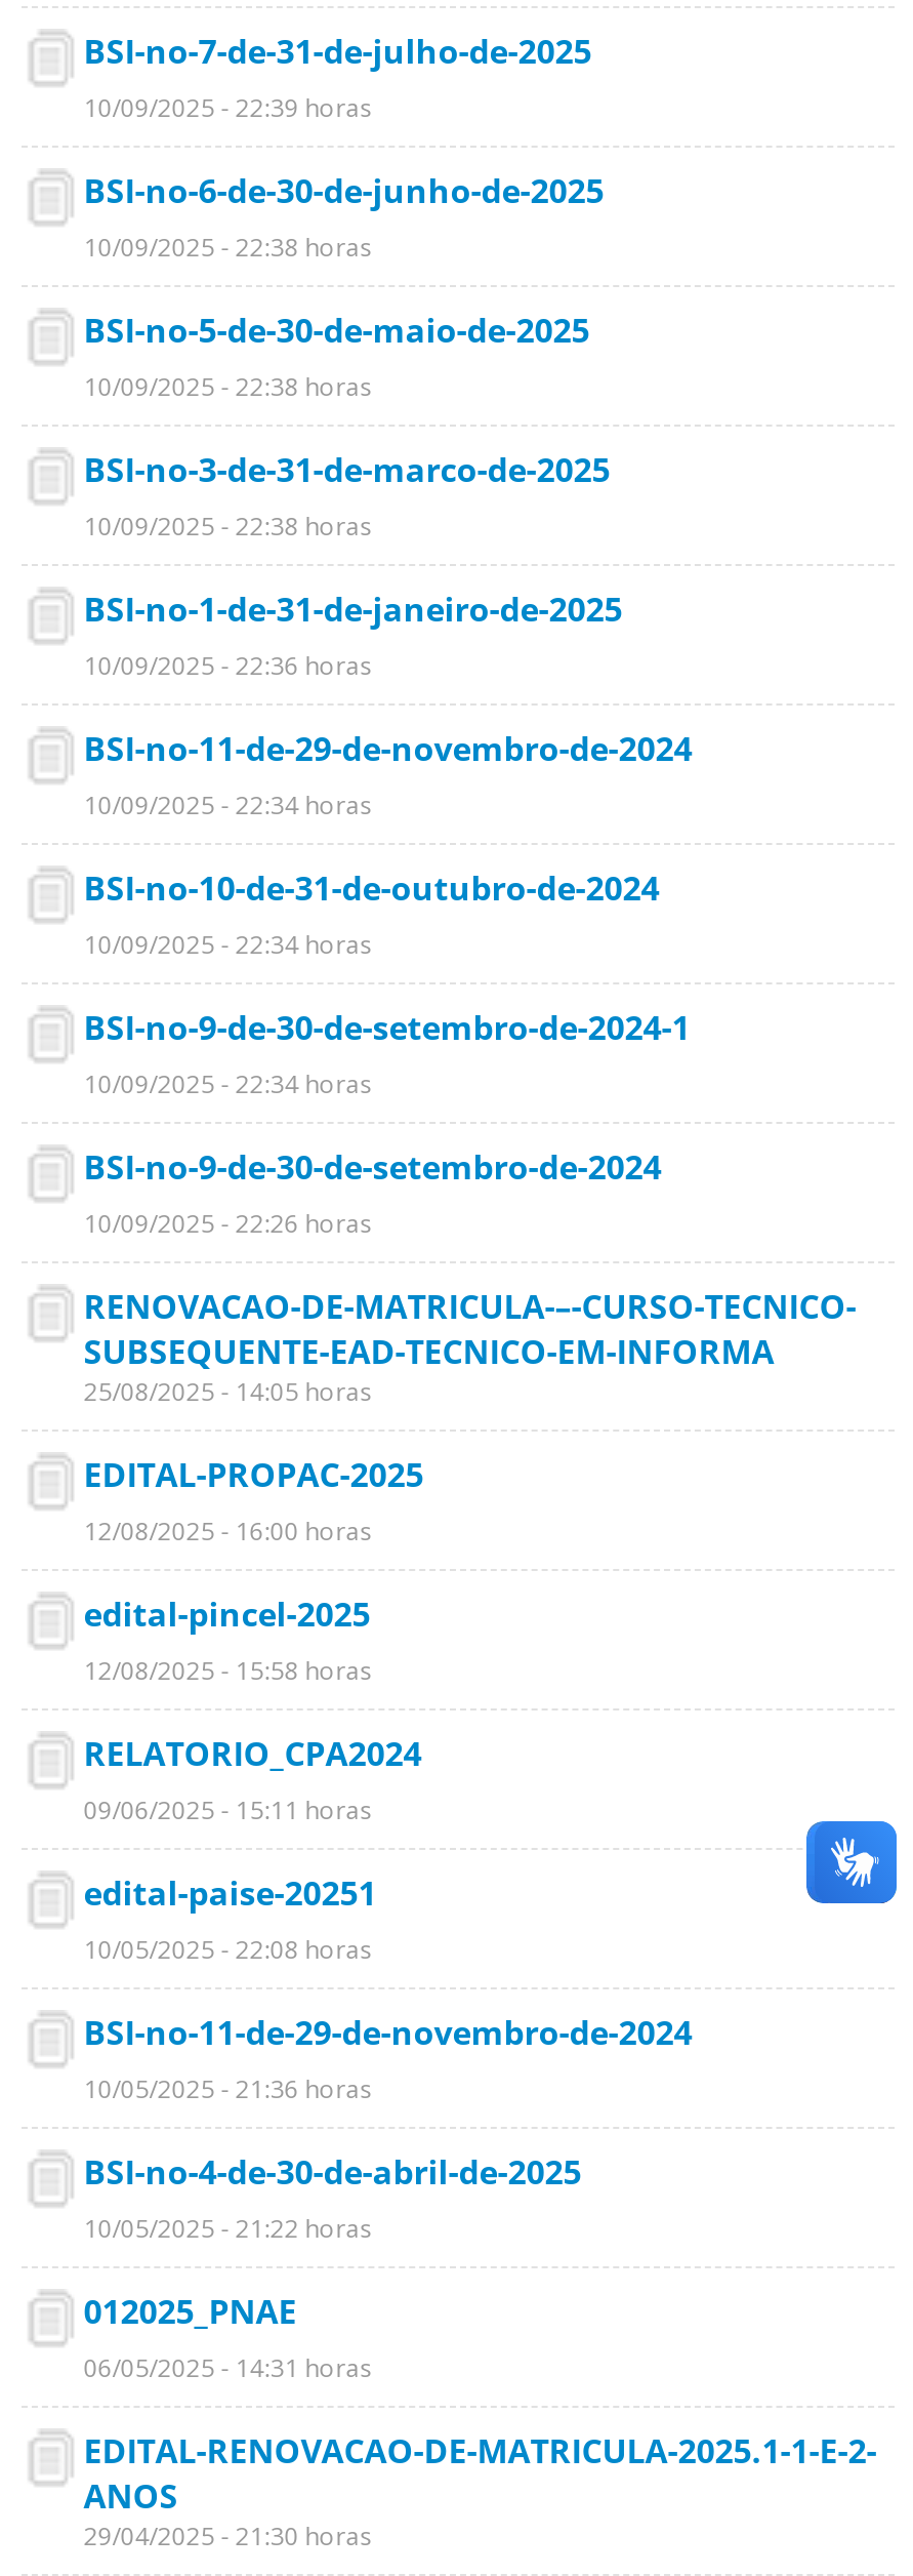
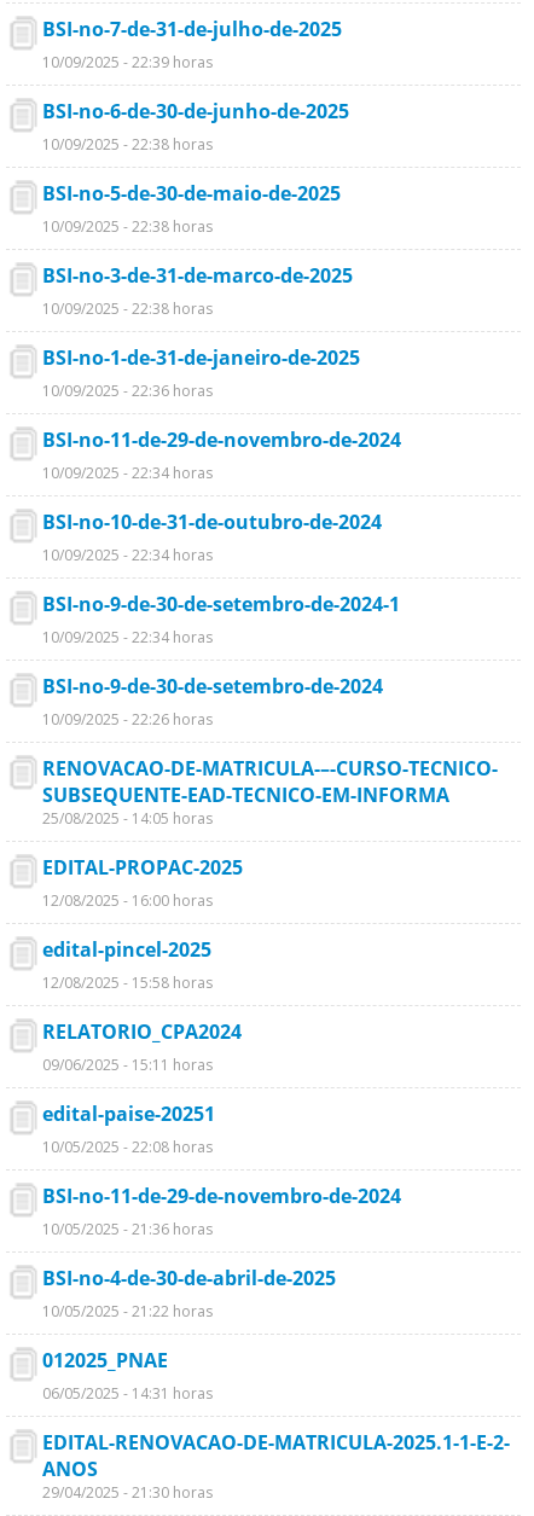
- [image]
